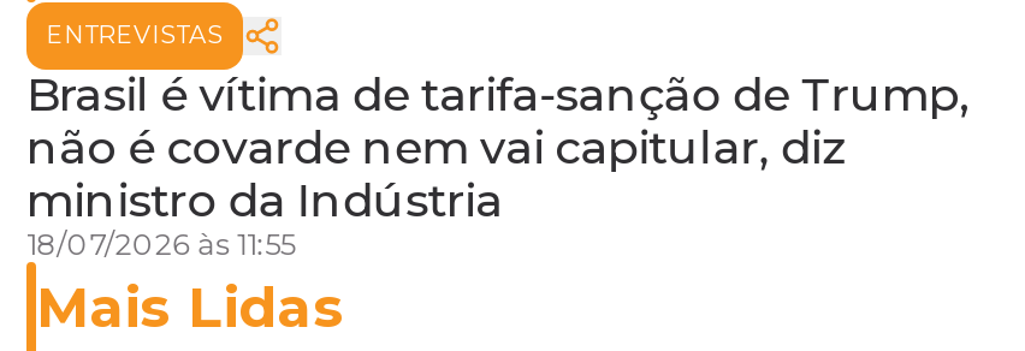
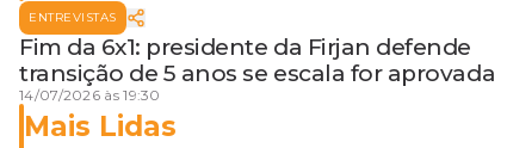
- Brasil é vítima de tarifa-sanção de Trump,
- não é covarde nem vai capitular, diz
- ministro da Indústria
- 18/07/2026 às 11:55
+ Fim da 6x1: presidente da Firjan defende
+ transição de 5 anos se escala for aprovada
+ 14/07/2026 às 19:30
